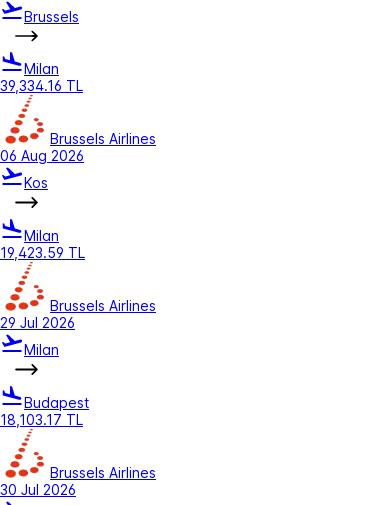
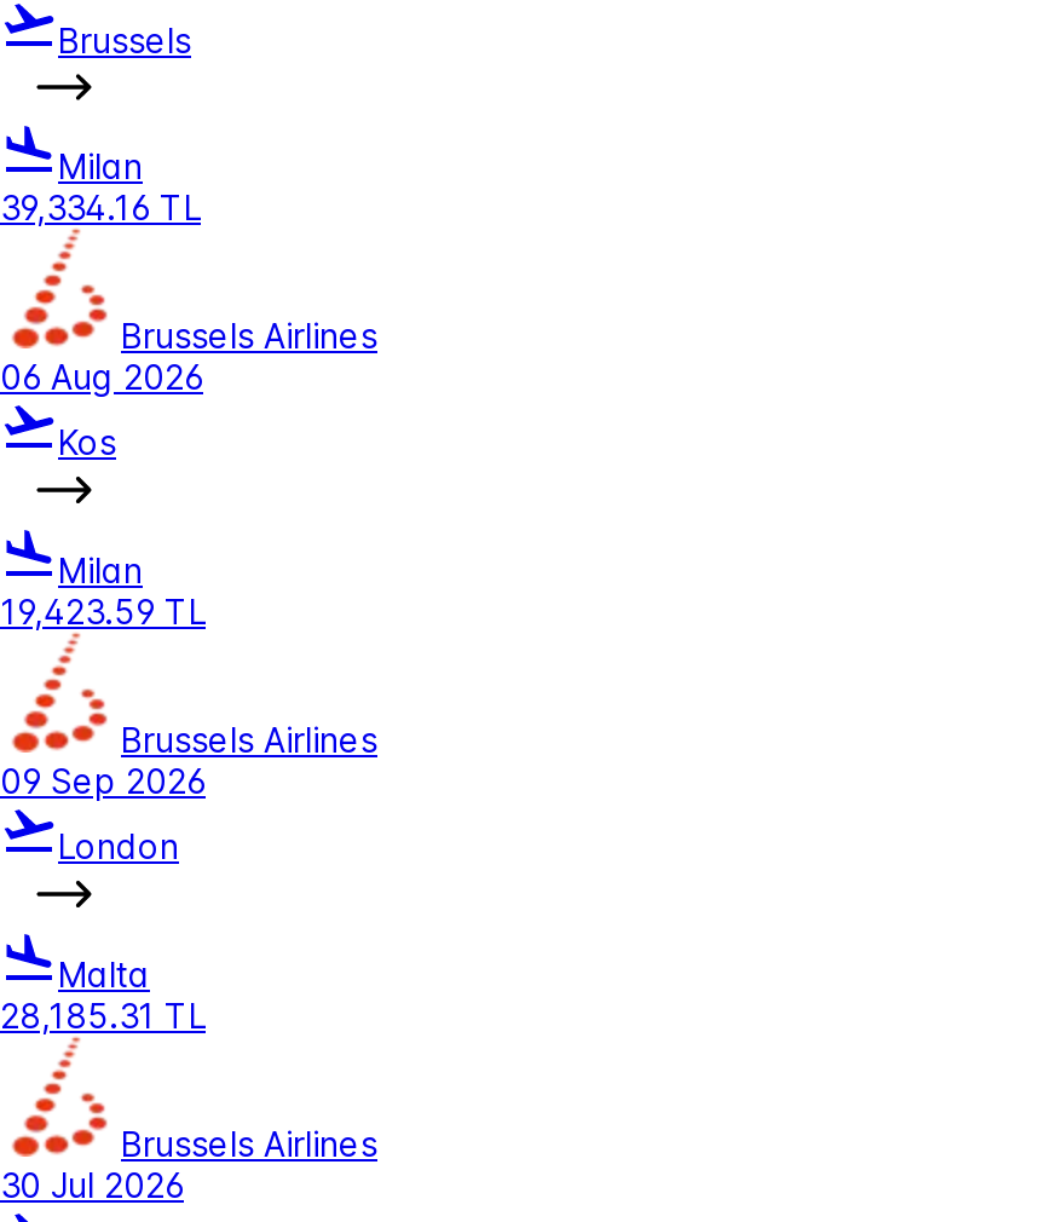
- 29 Jul 2026
+ 09 Sep 2026

- Milan
+ London

- Budapest
- 18,103.17 TL
+ Malta
+ 28,185.31 TL
